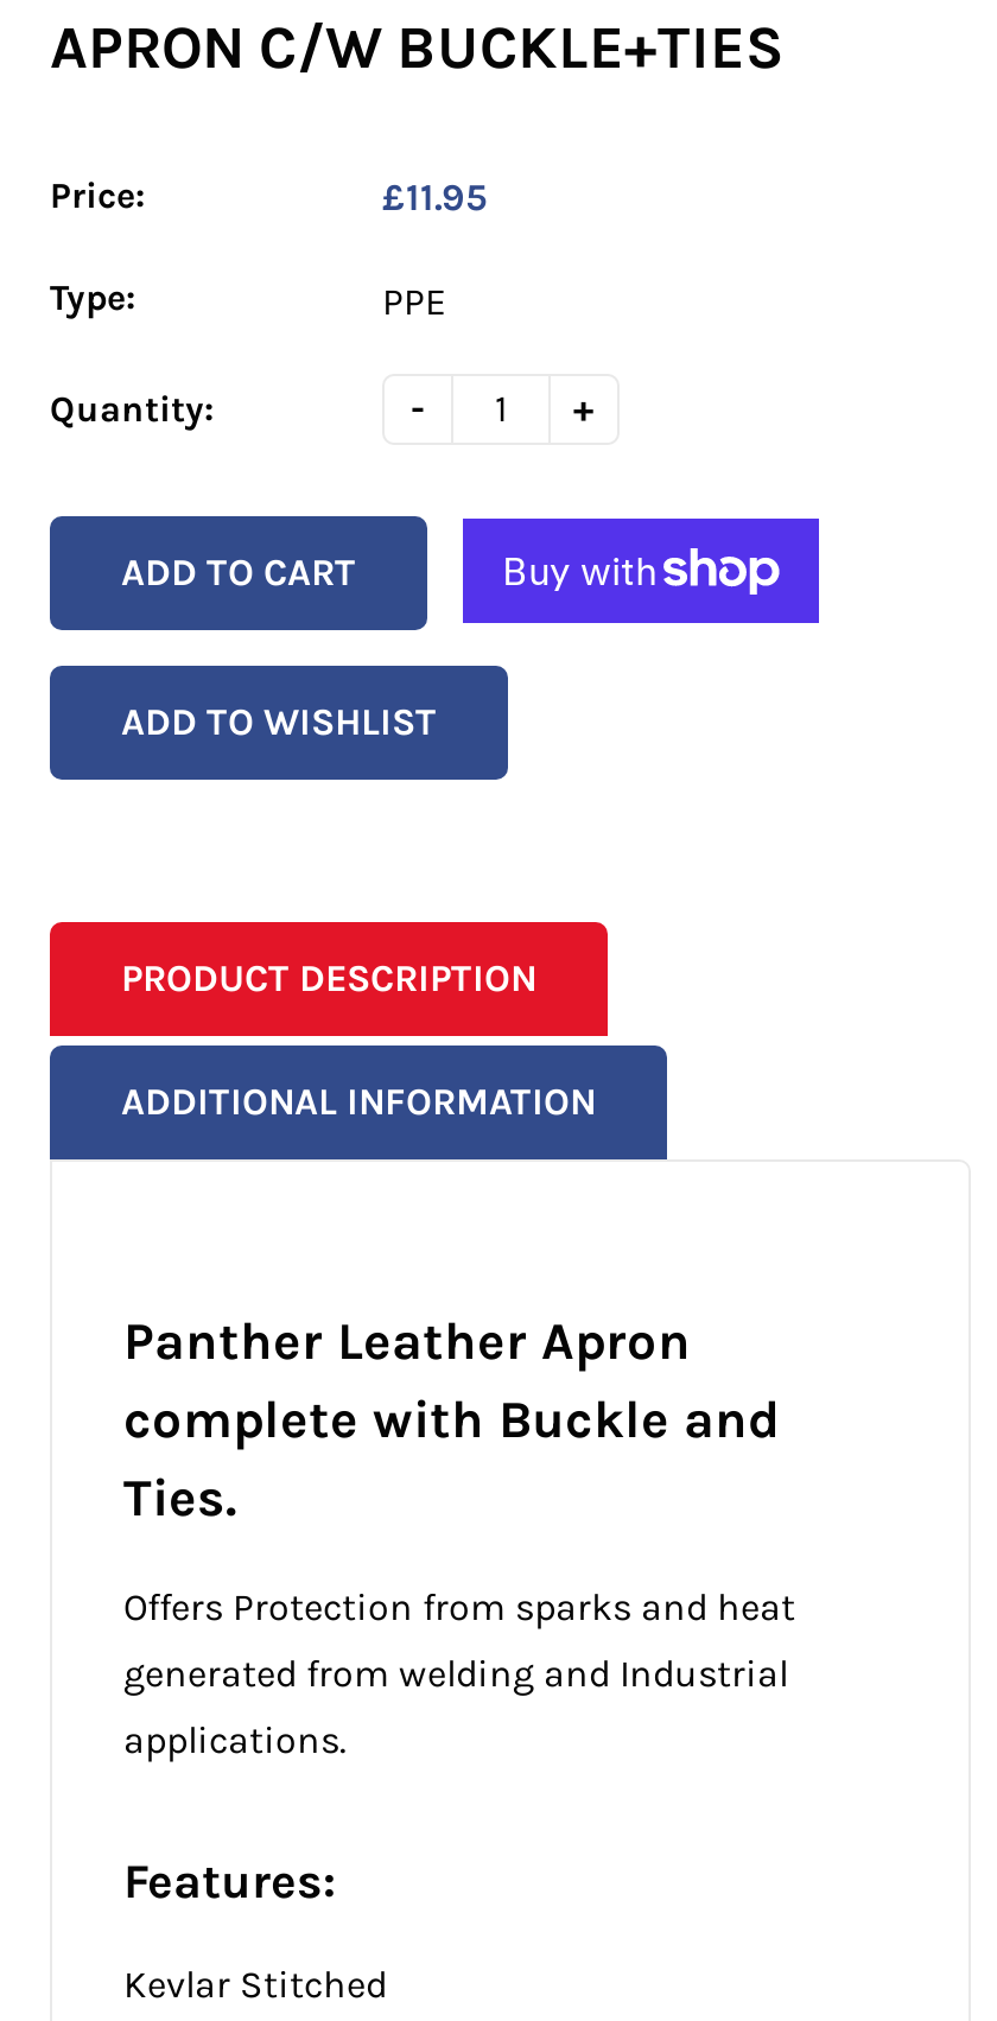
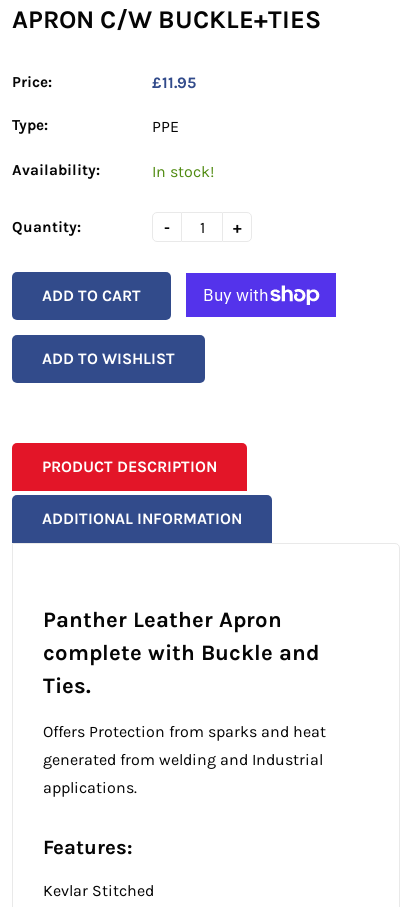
+ Availability:
+ In stock!
